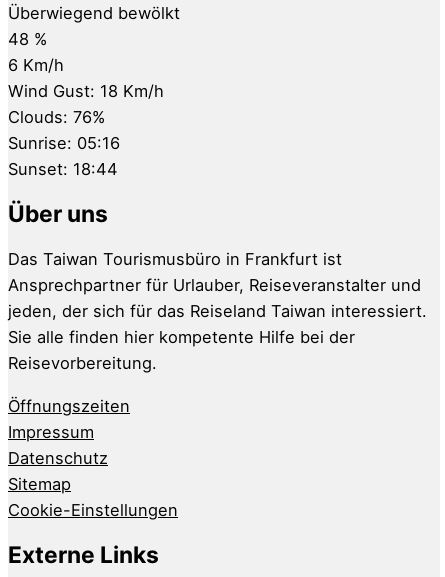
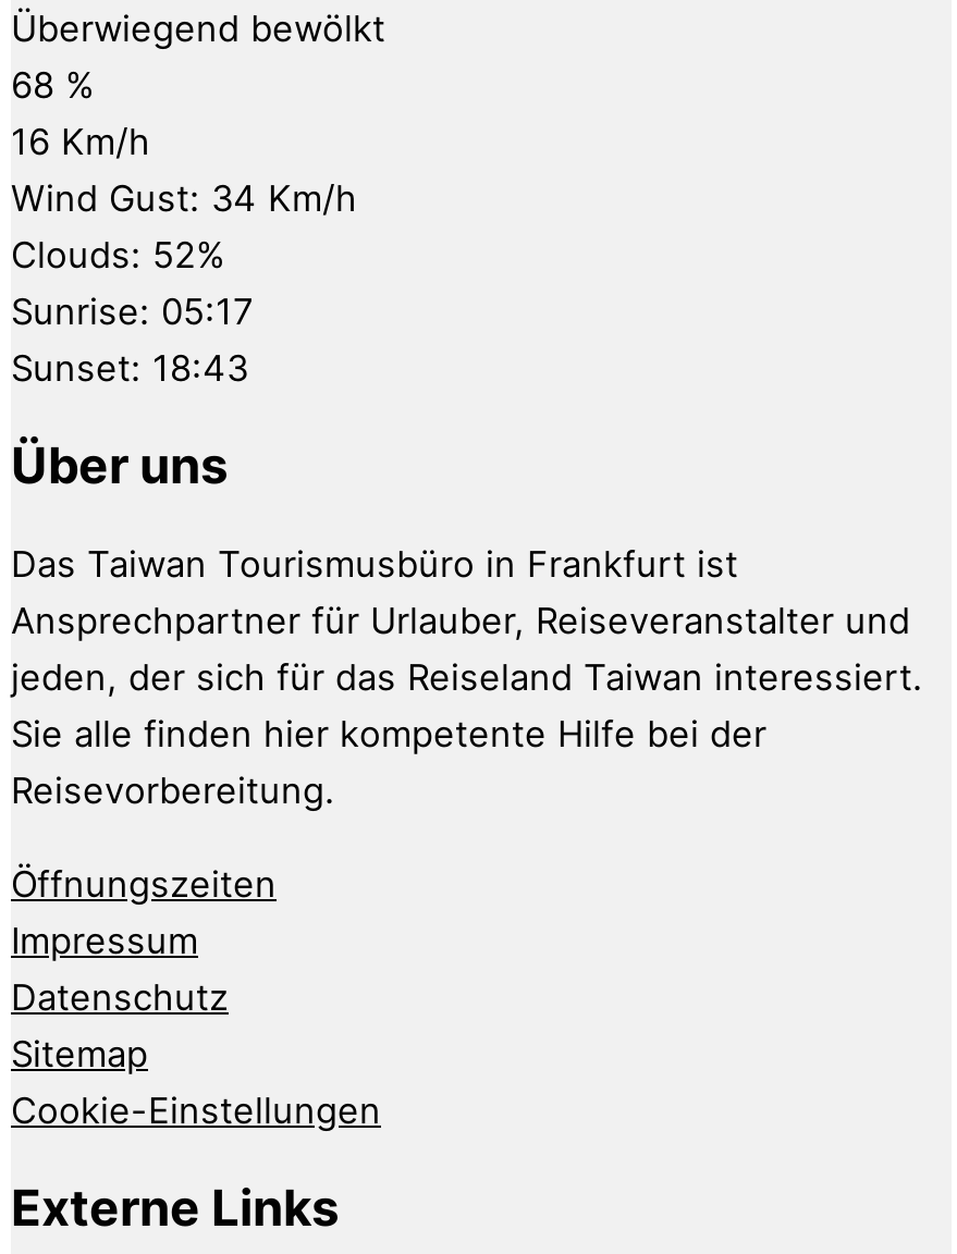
- 48 %
+ 68 %

- 6 Km/h
+ 16 Km/h

- Wind Gust: 18 Km/h
+ Wind Gust: 34 Km/h

- Clouds: 76%
+ Clouds: 52%

- Sunrise: 05:16
+ Sunrise: 05:17

- Sunset: 18:44
+ Sunset: 18:43
